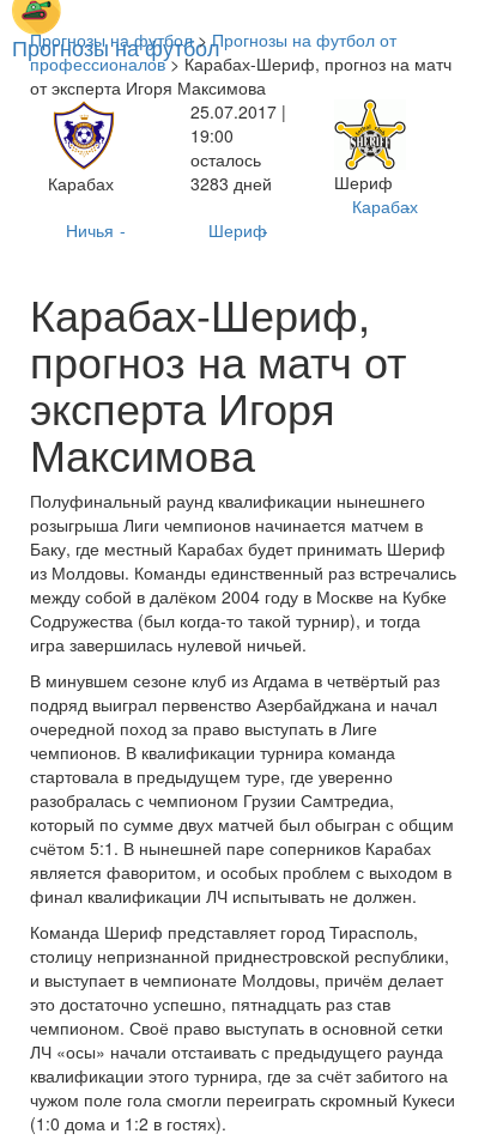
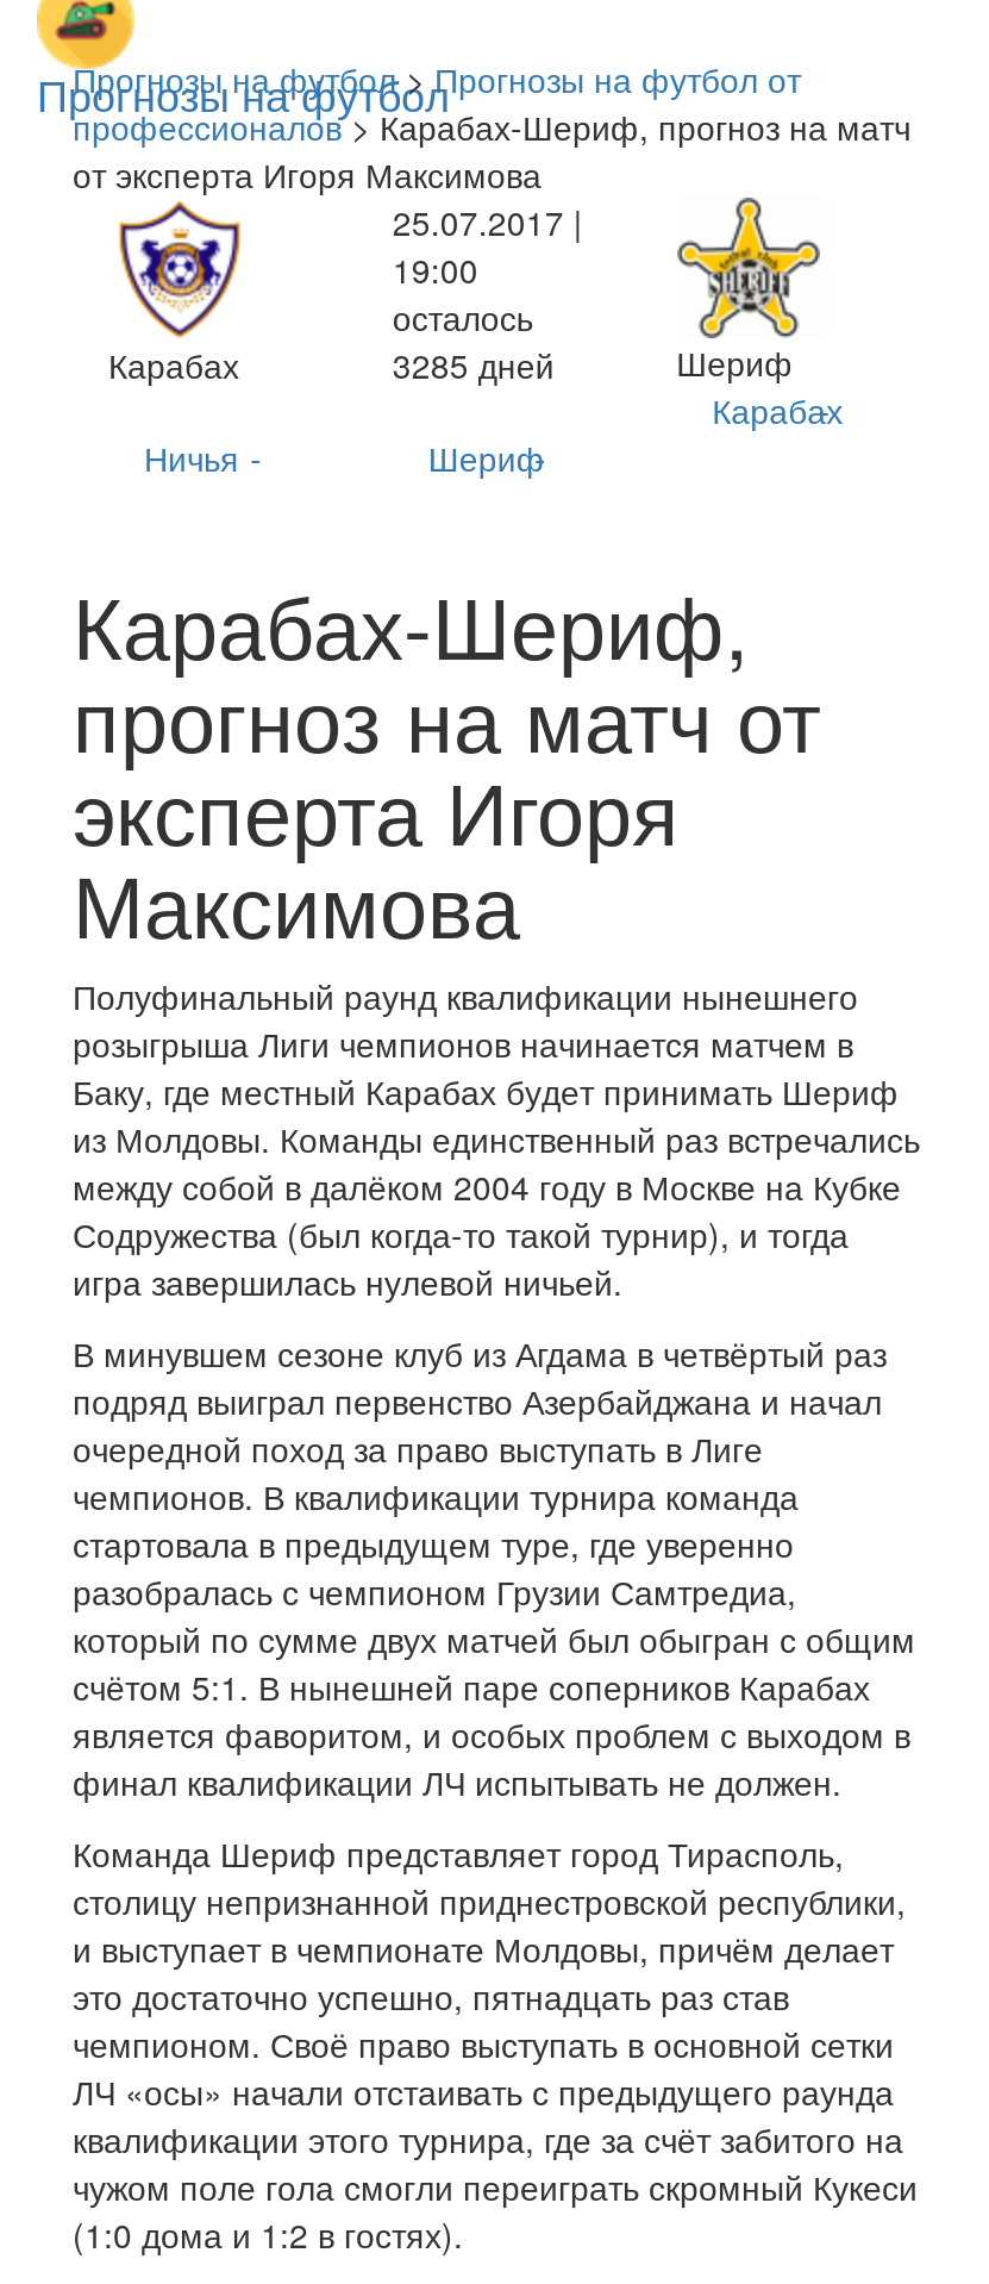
- 3283 дней
+ 3285 дней
